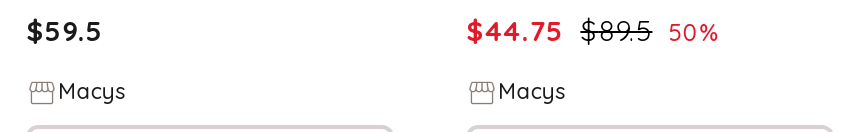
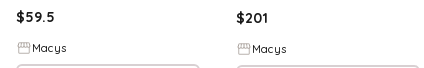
- $44.75 $89.5 50%
+ $201
